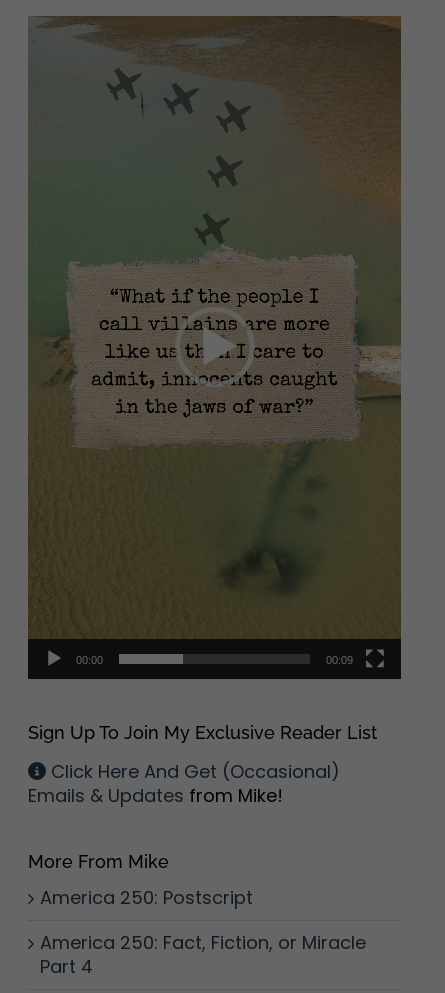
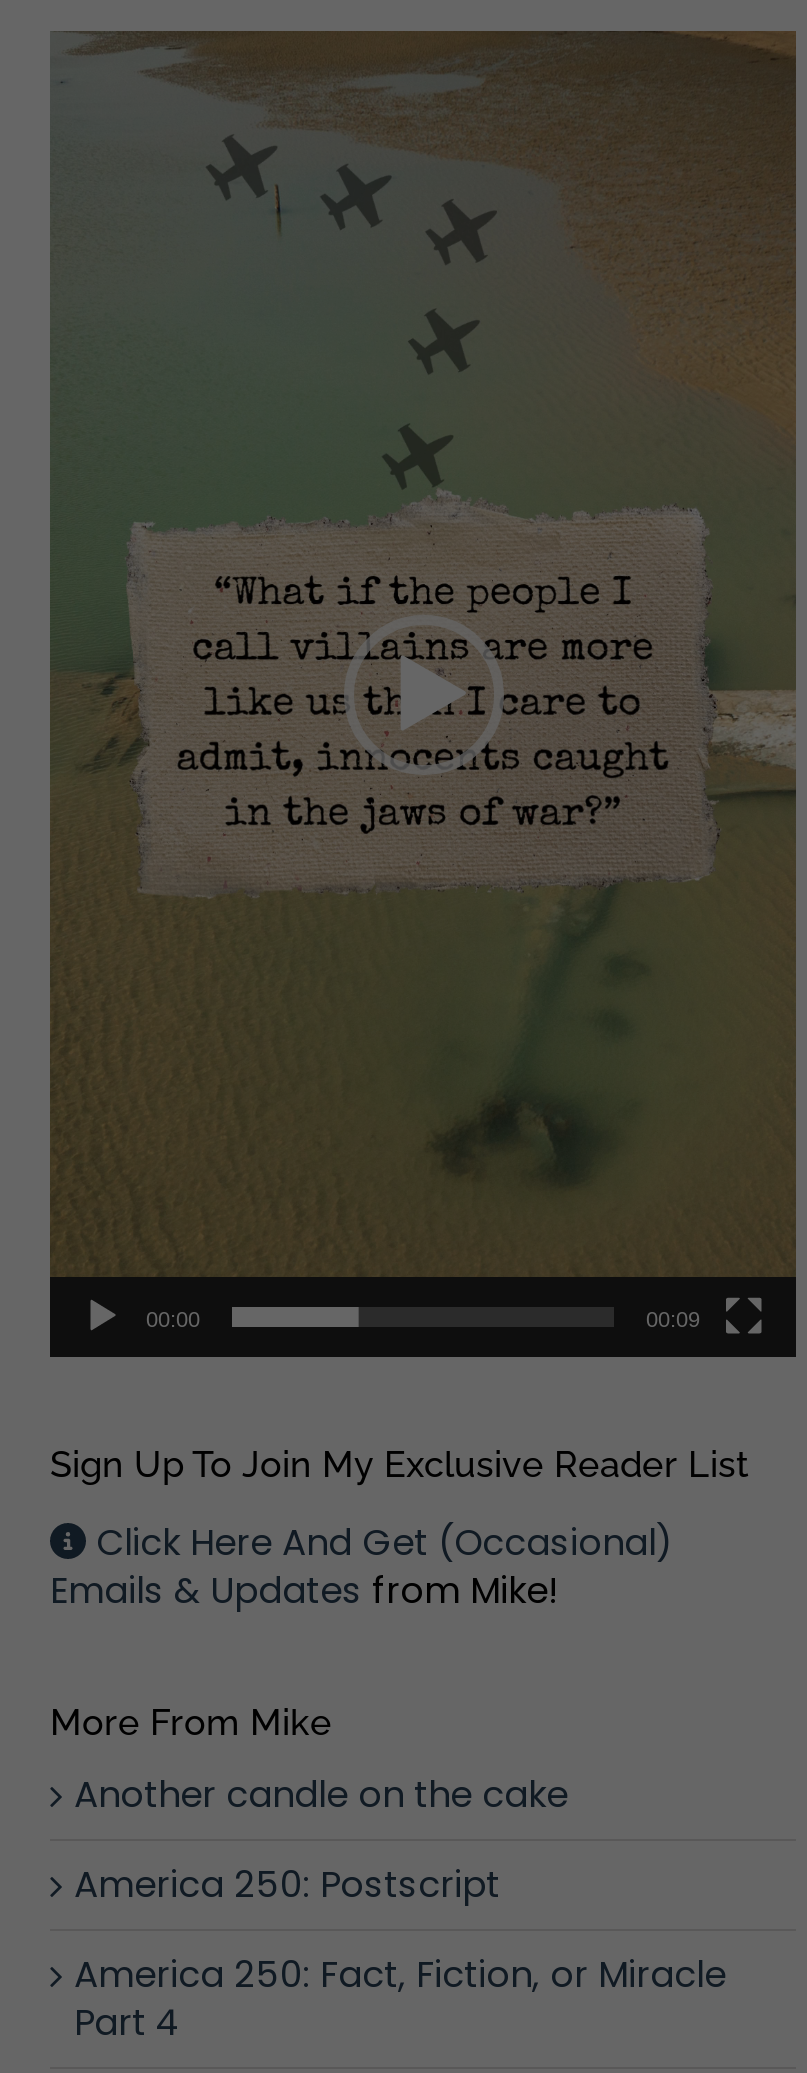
+ Another candle on the cake
